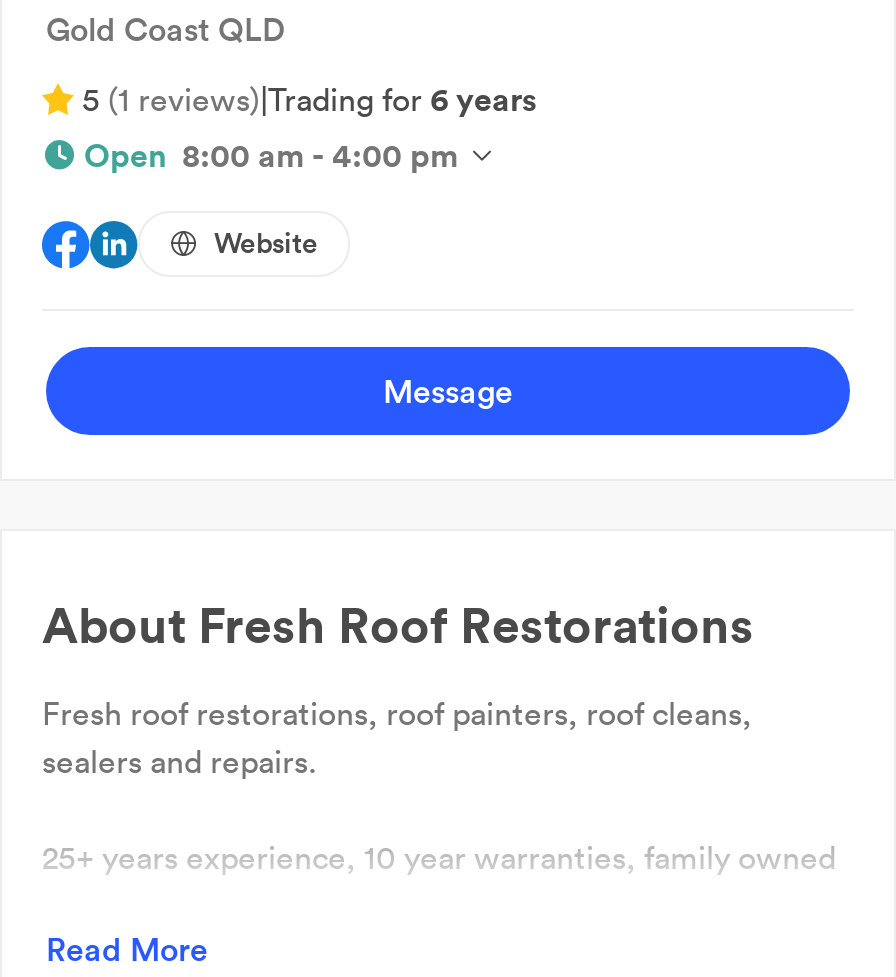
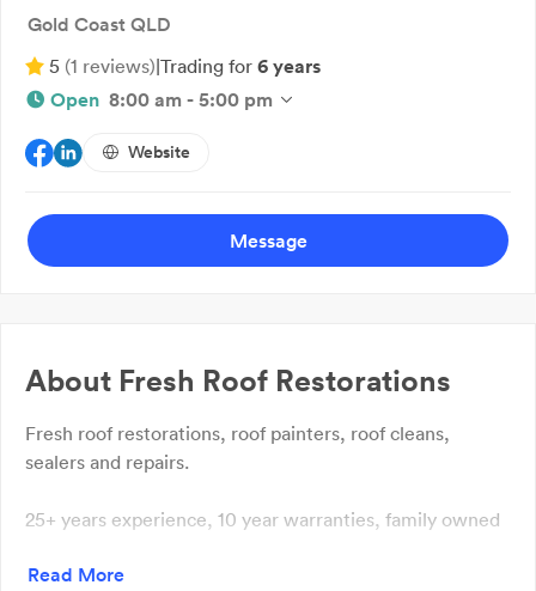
- Open 8:00 am - 4:00 pm
+ Open 8:00 am - 5:00 pm
